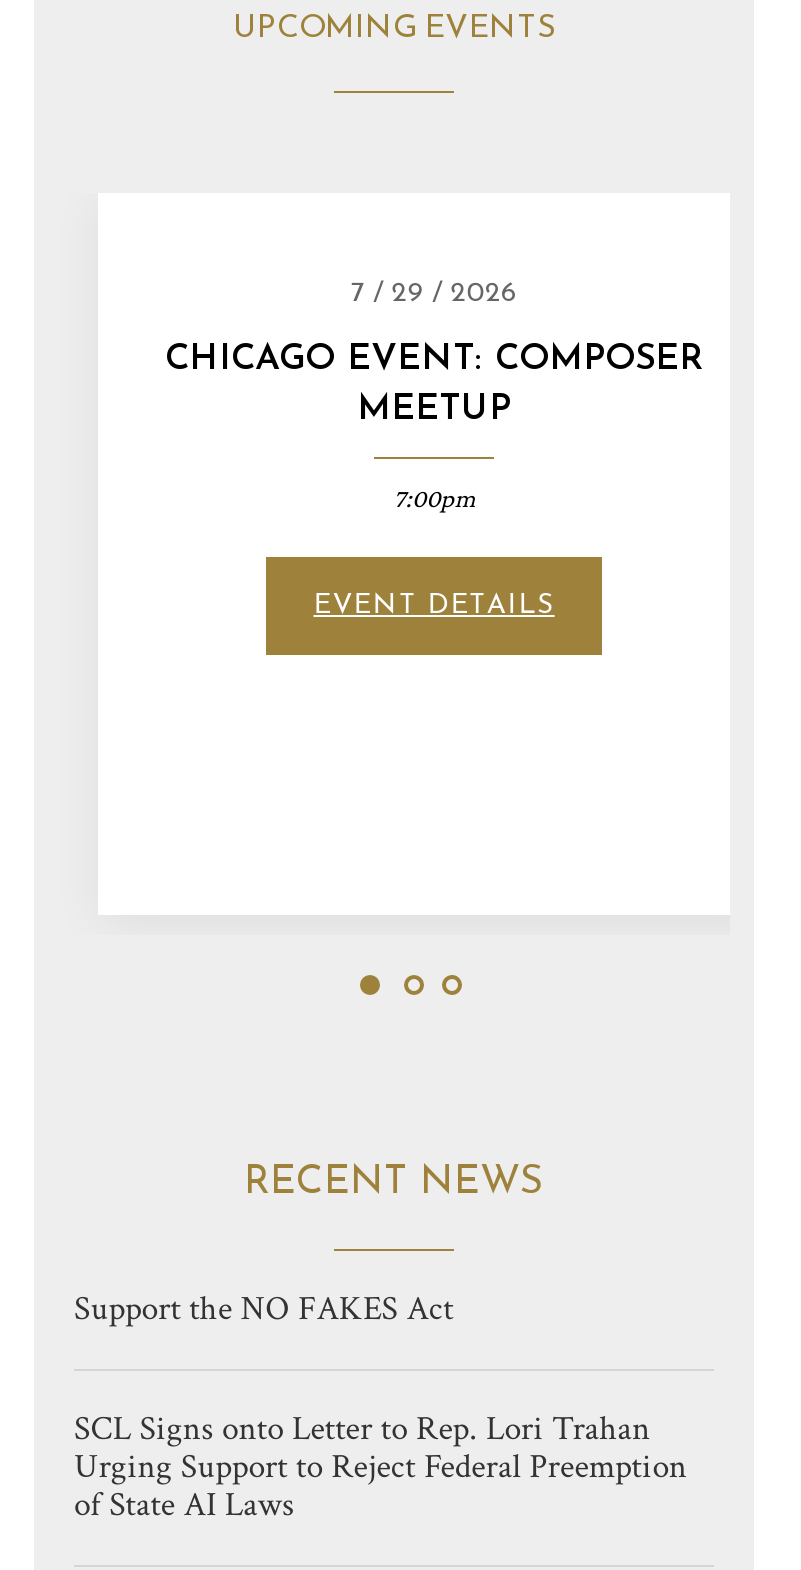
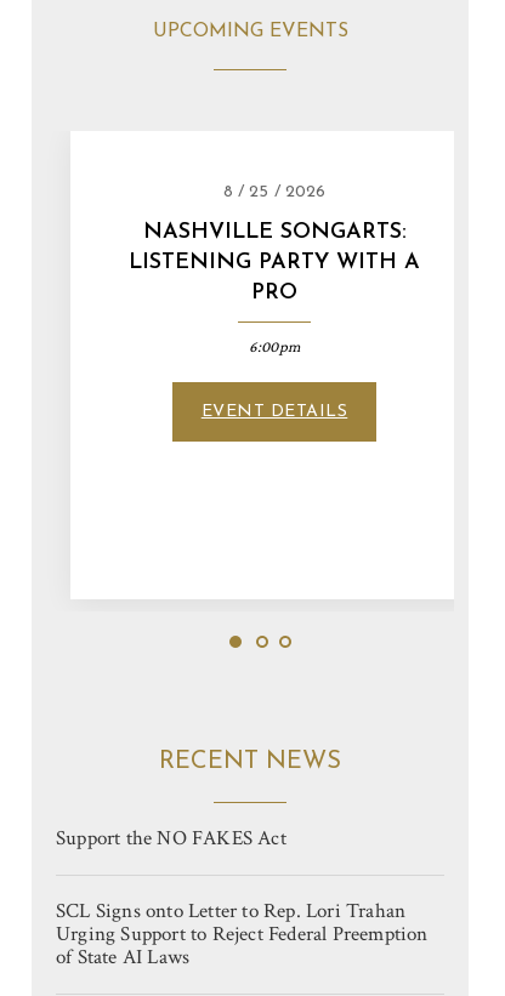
- 7 / 29 / 2026
+ 8 / 25 / 2026

- CHICAGO EVENT: COMPOSER
- MEETUP
+ NASHVILLE SONGARTS:
+ LISTENING PARTY WITH A
+ PRO

- 7:00pm
+ 6:00pm
